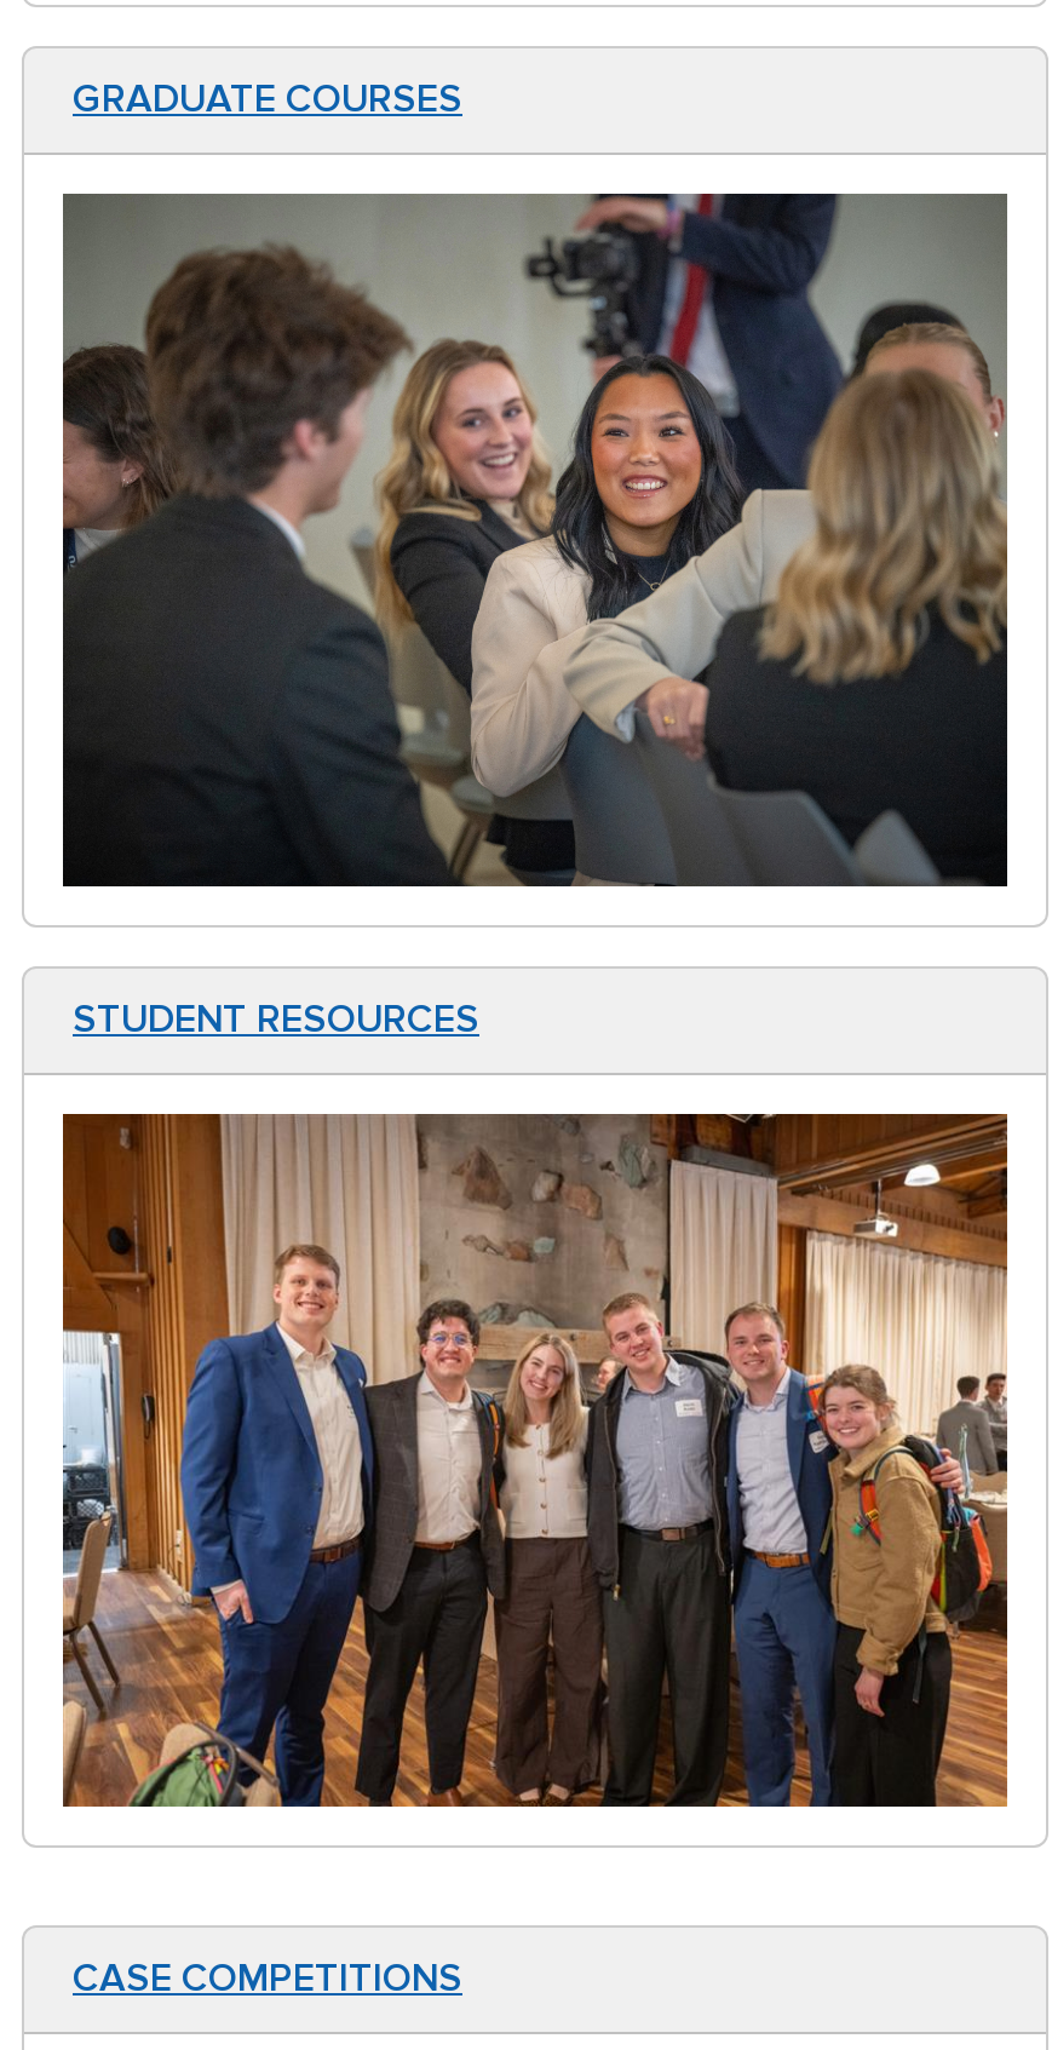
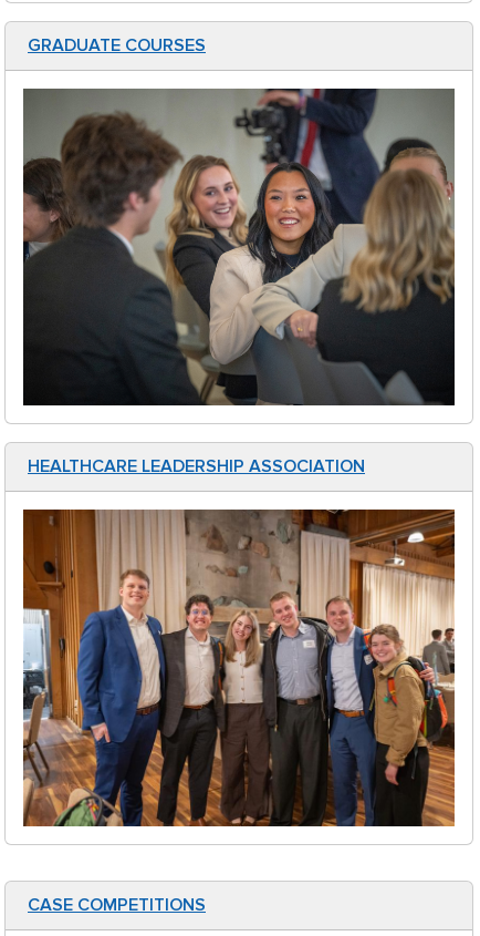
- STUDENT RESOURCES
+ HEALTHCARE LEADERSHIP ASSOCIATION
